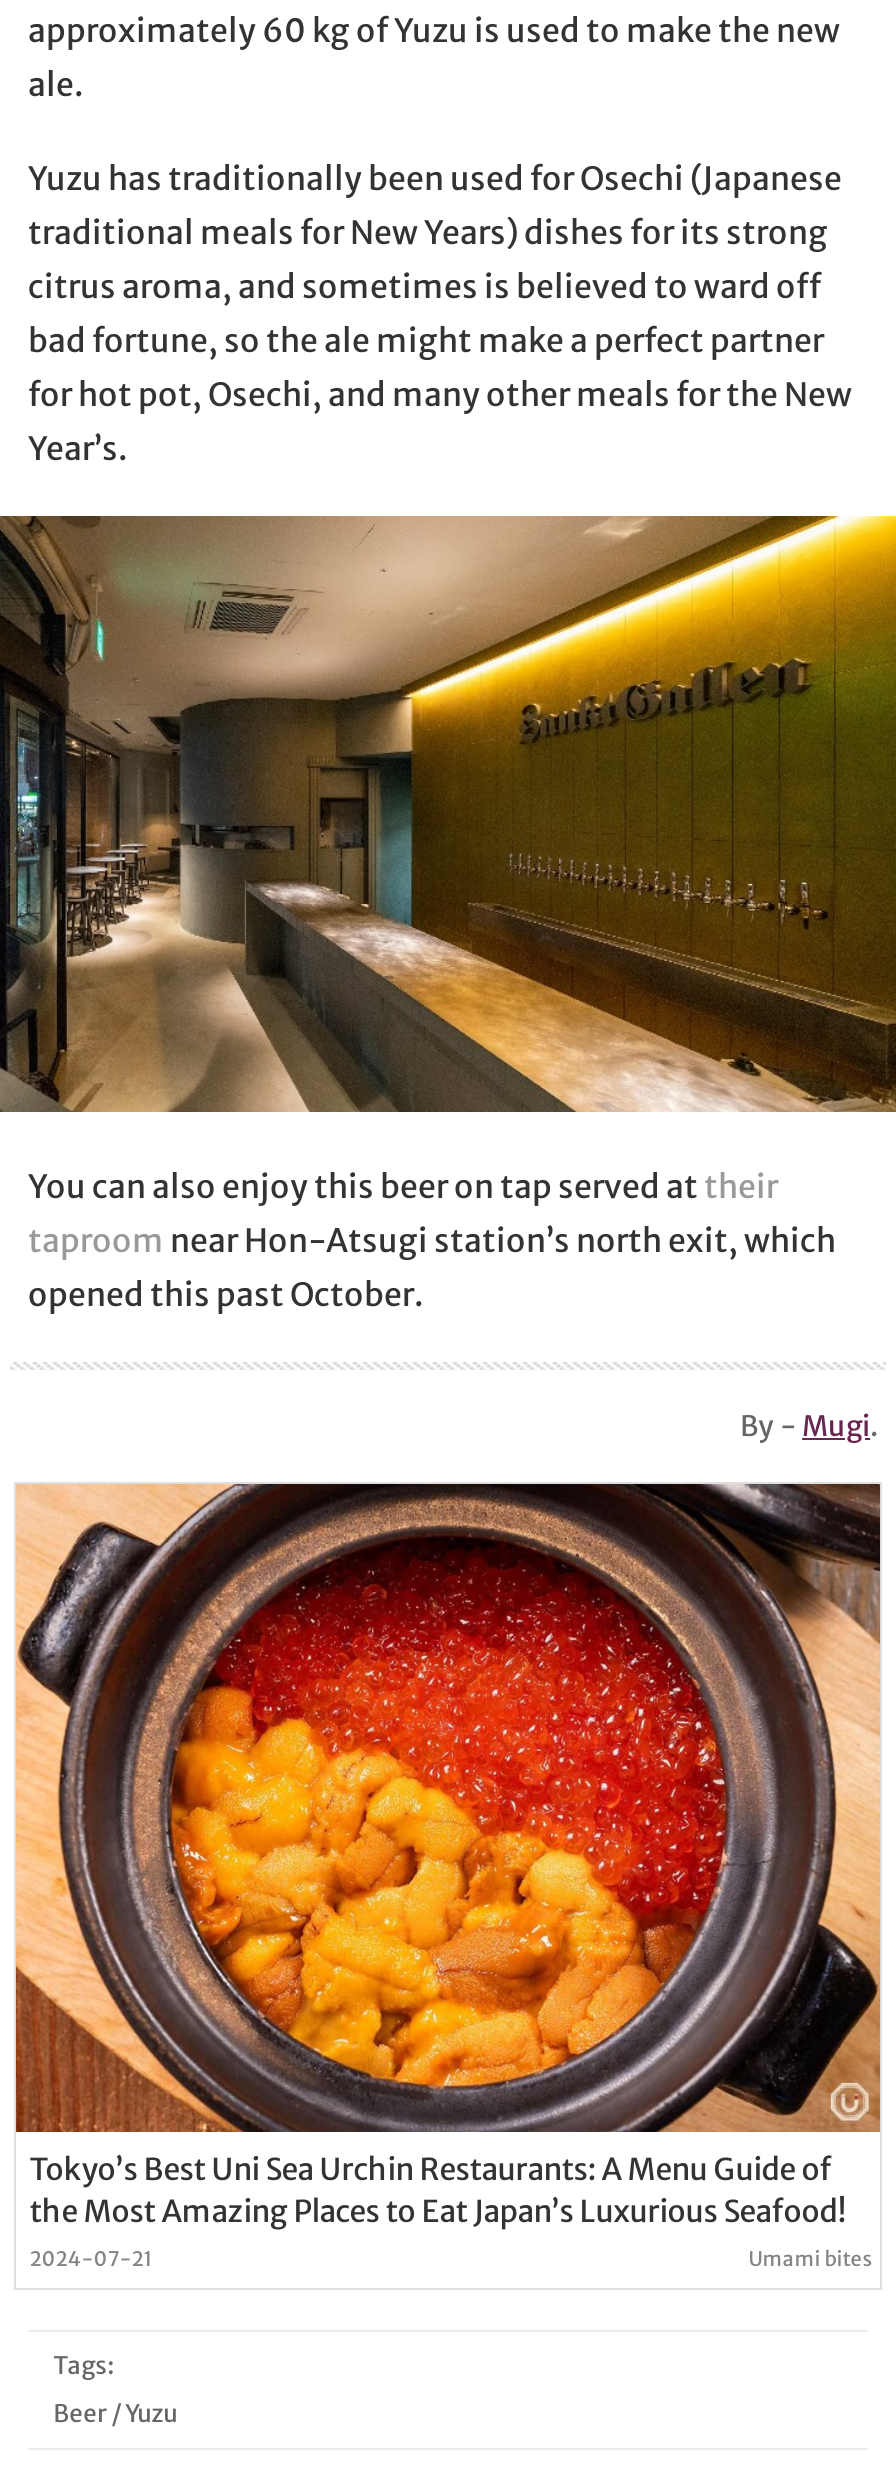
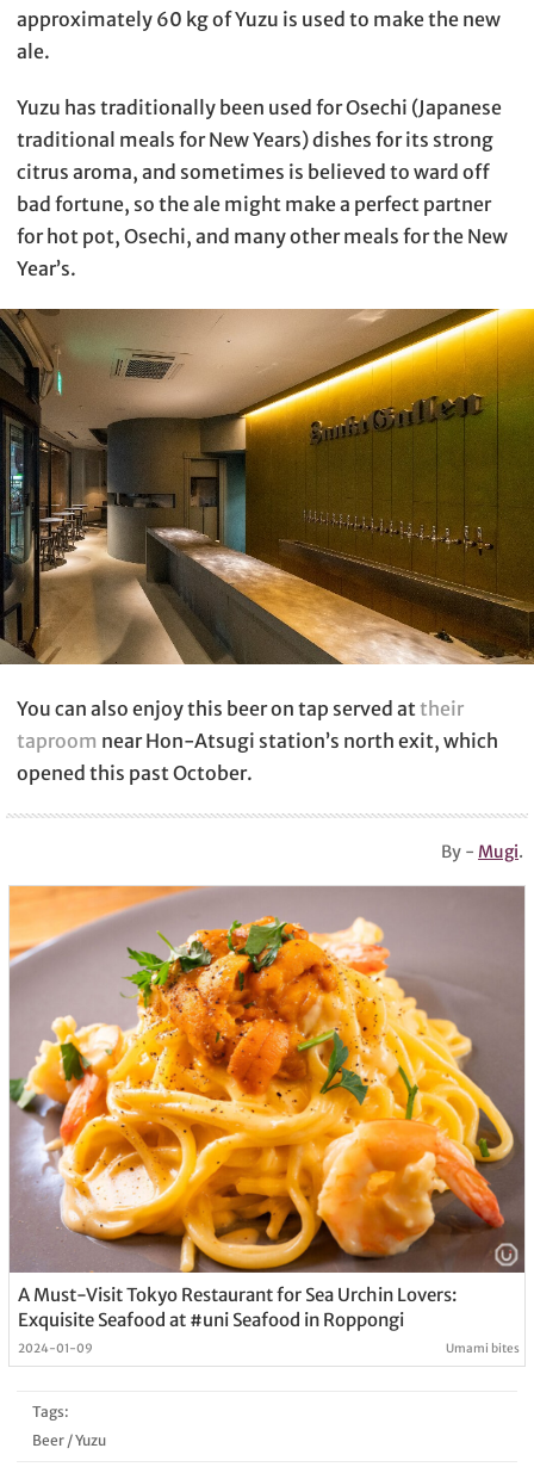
- [image]
- Tokyo’s Best Uni Sea Urchin Restaurants: A Menu Guide of
- the Most Amazing Places to Eat Japan’s Luxurious Seafood!
- 2024-07-21
+ [image]
+ A Must-Visit Tokyo Restaurant for Sea Urchin Lovers:
+ Exquisite Seafood at #uni Seafood in Roppongi
+ 2024-01-09
